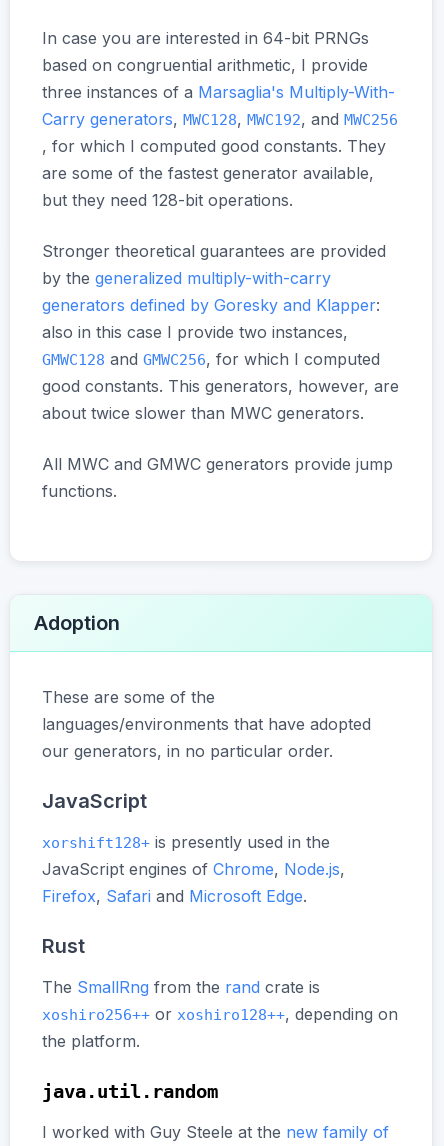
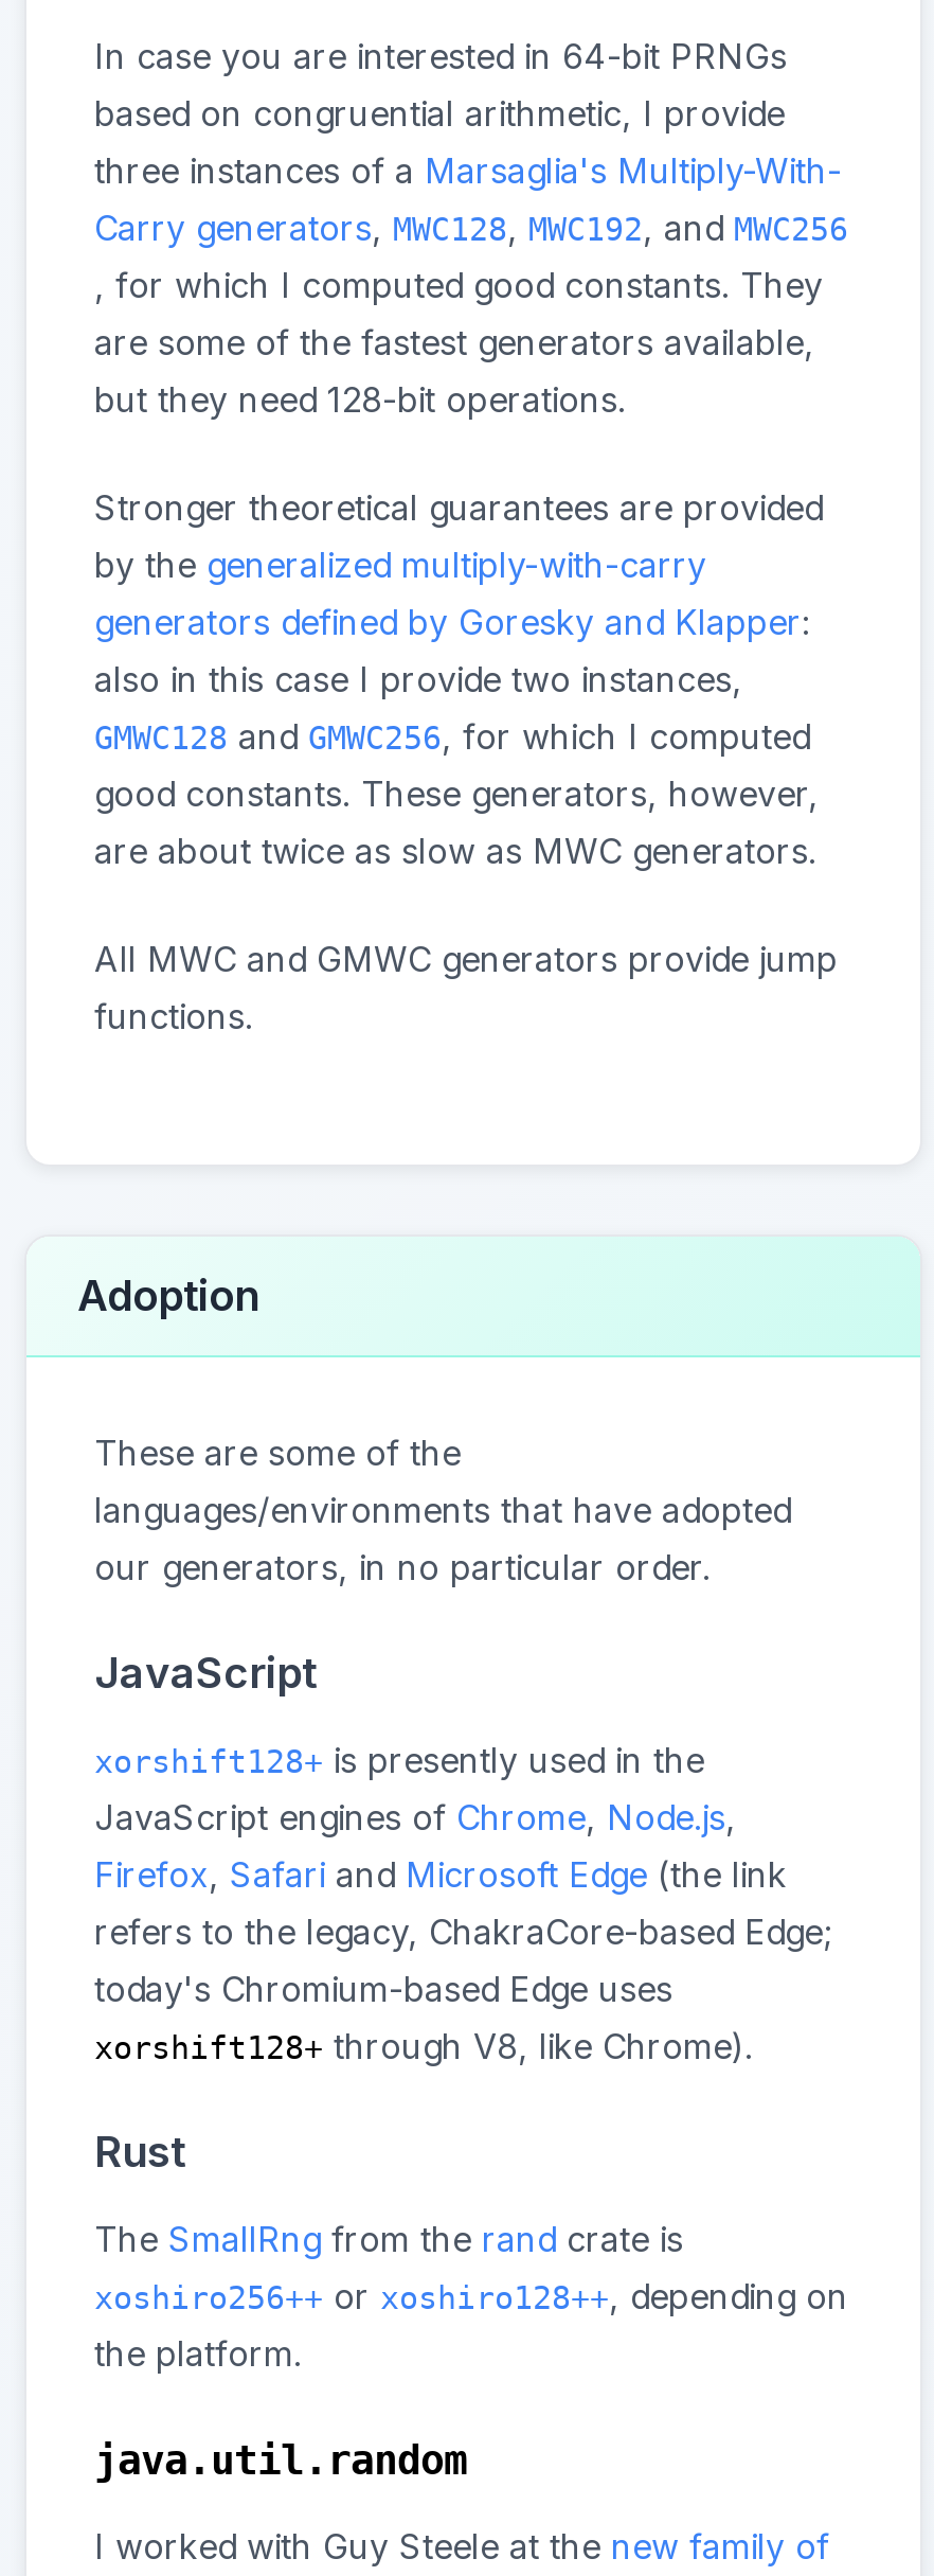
- are some of the fastest generator available,
+ are some of the fastest generators available,

- good constants. This generators, however, are
- about twice slower than MWC generators.
+ good constants. These generators, however,
+ are about twice as slow as MWC generators.

- Firefox, Safari and Microsoft Edge.
+ Firefox, Safari and Microsoft Edge (the link
+ refers to the legacy, ChakraCore-based Edge;
+ today's Chromium-based Edge uses
+ xorshift128+ through V8, like Chrome).
